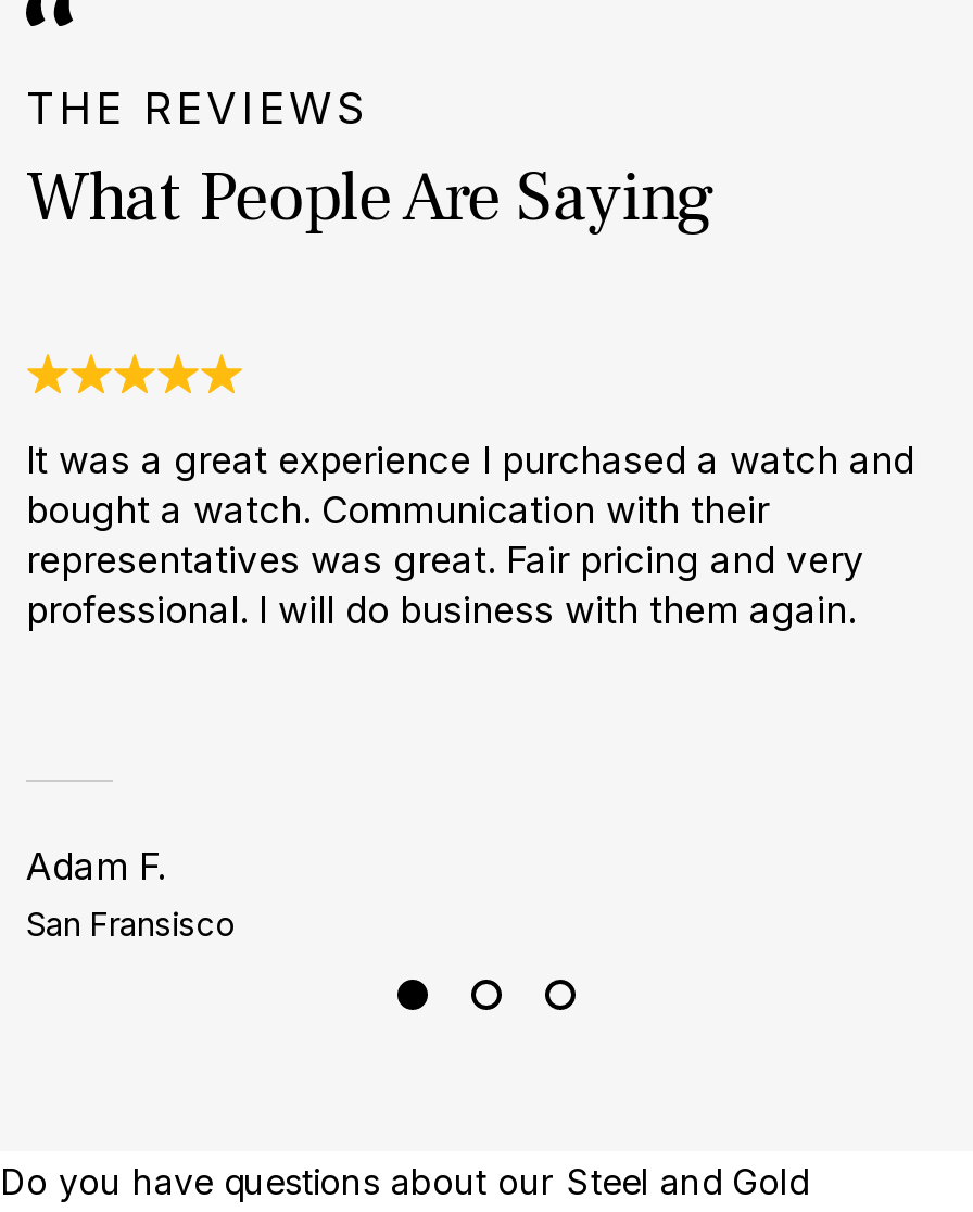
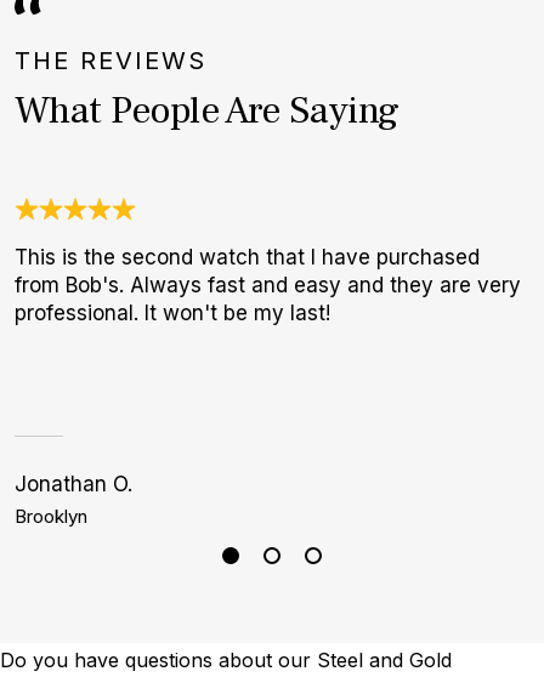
- It was a great experience I purchased a watch and
- bought a watch. Communication with their
- representatives was great. Fair pricing and very
- professional. I will do business with them again.
+ This is the second watch that I have purchased
+ from Bob's. Always fast and easy and they are very
+ professional. It won't be my last!

- Adam F.
- San Fransisco
+ Jonathan O.
+ Brooklyn
